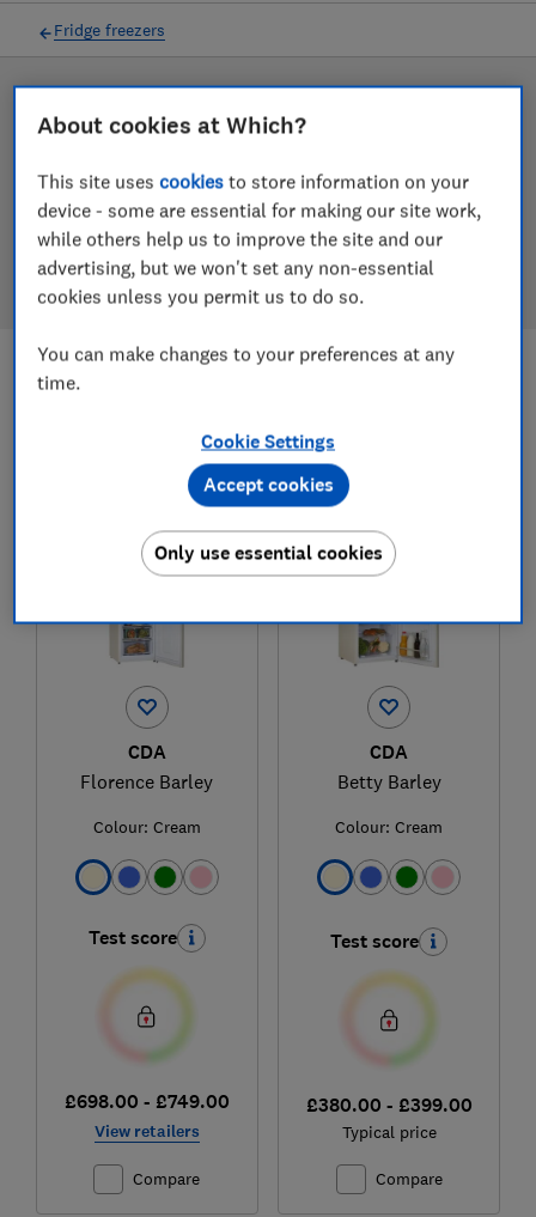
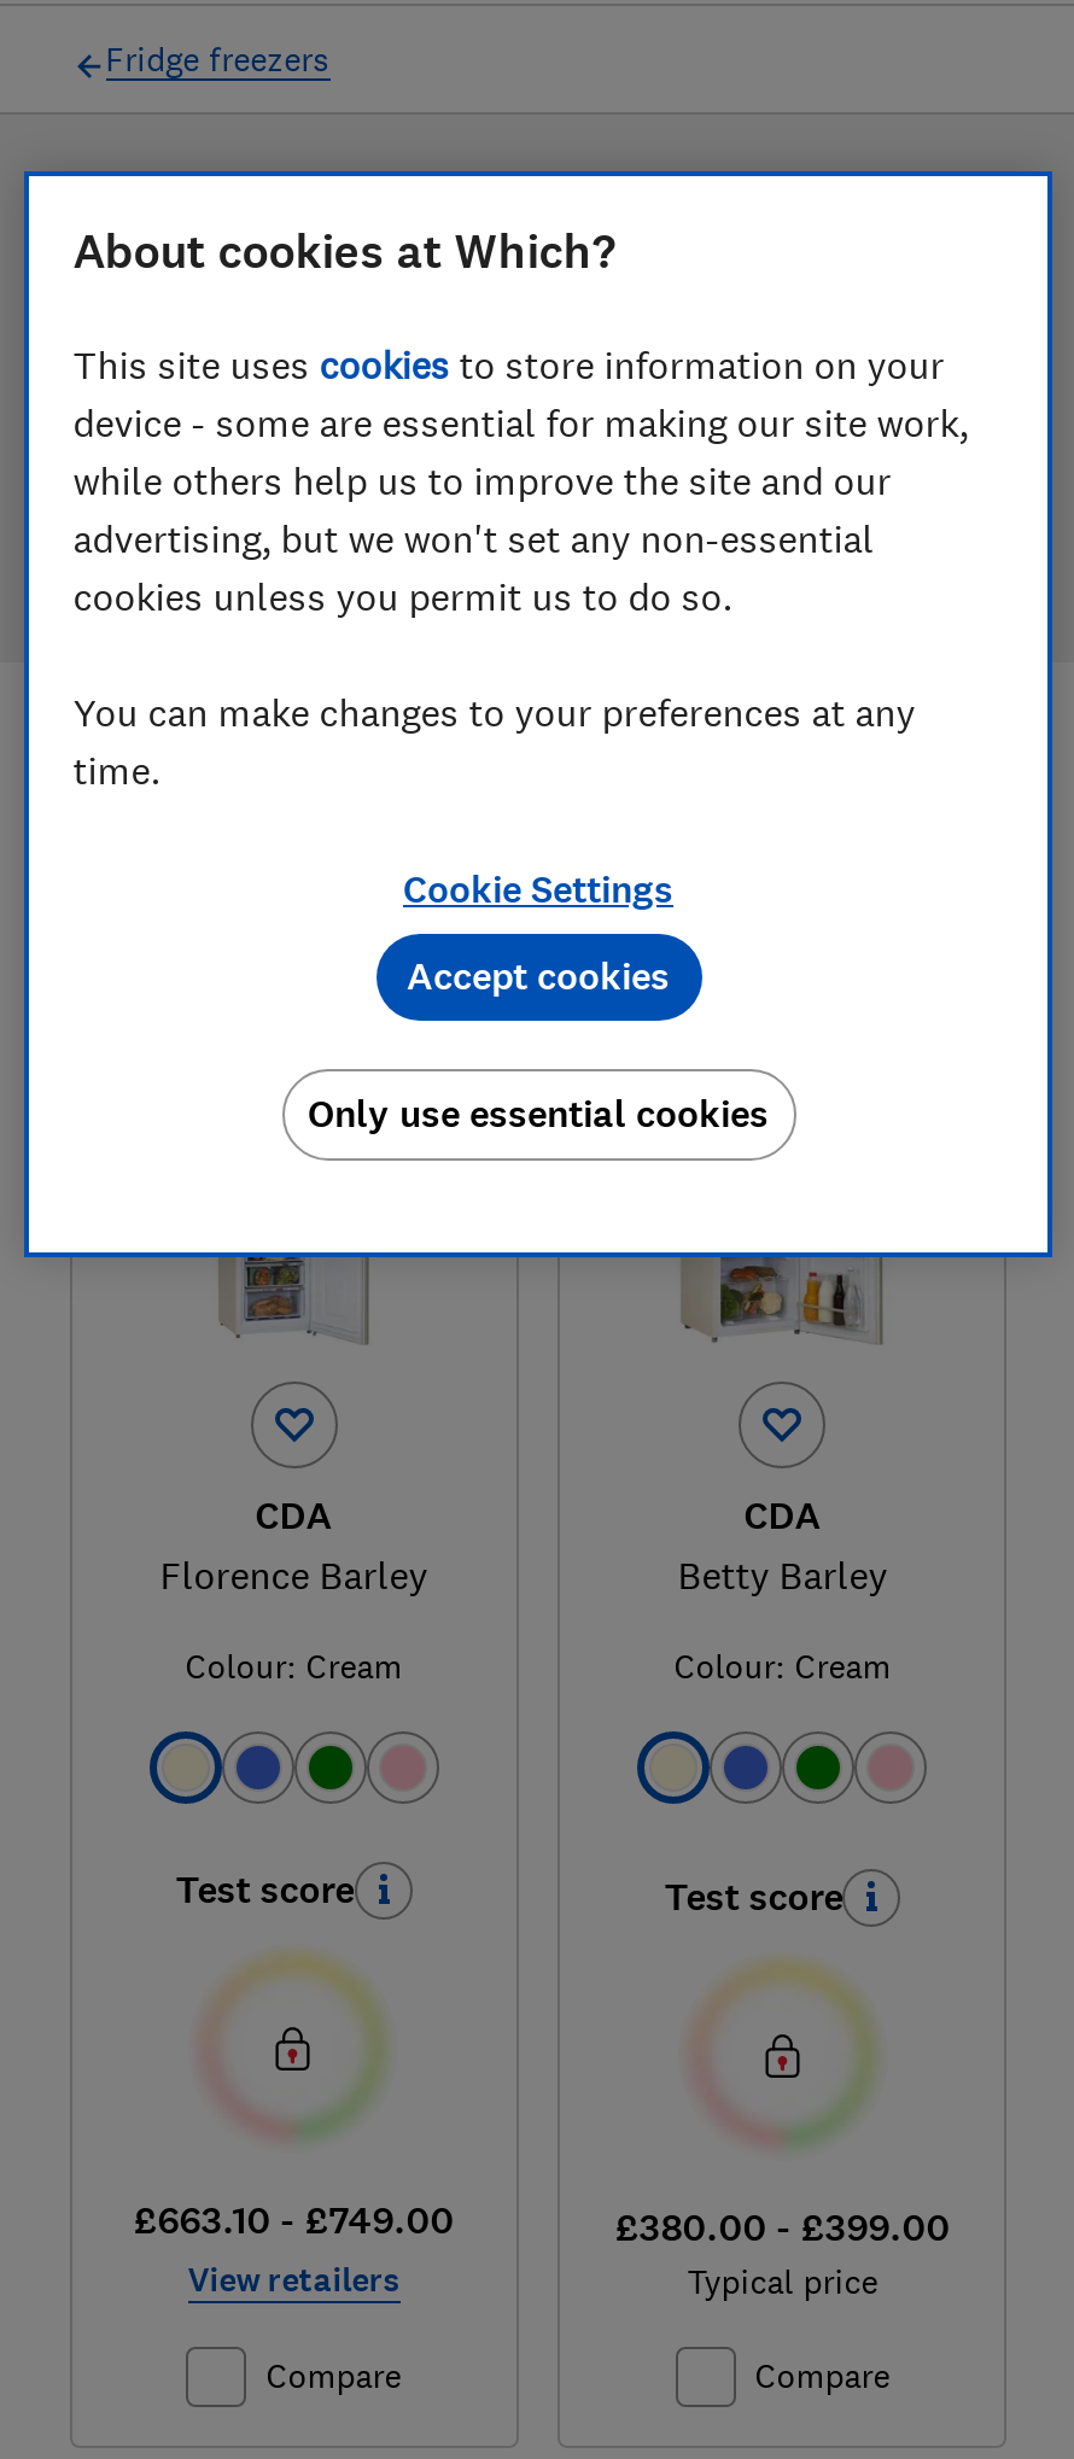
- £698.00 - £749.00
+ £663.10 - £749.00
